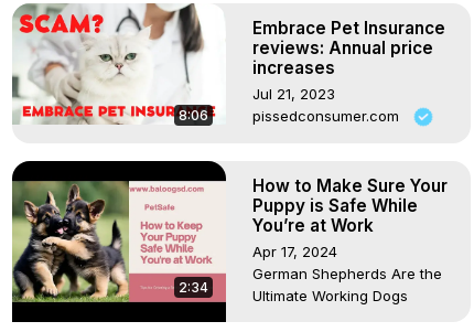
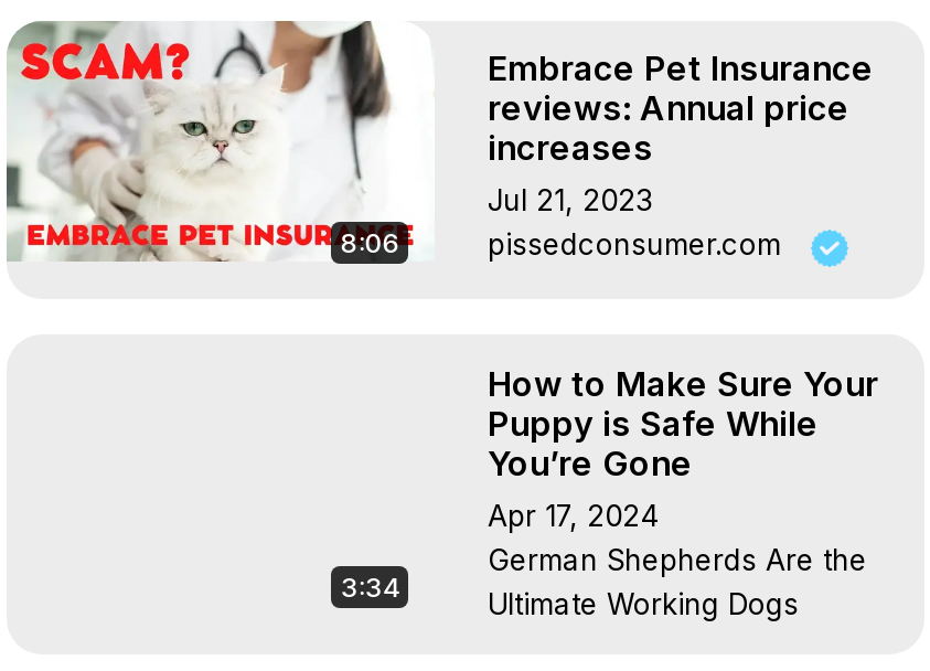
- [image]

- You’re at Work
+ You’re Gone

- 2:34
+ 3:34
